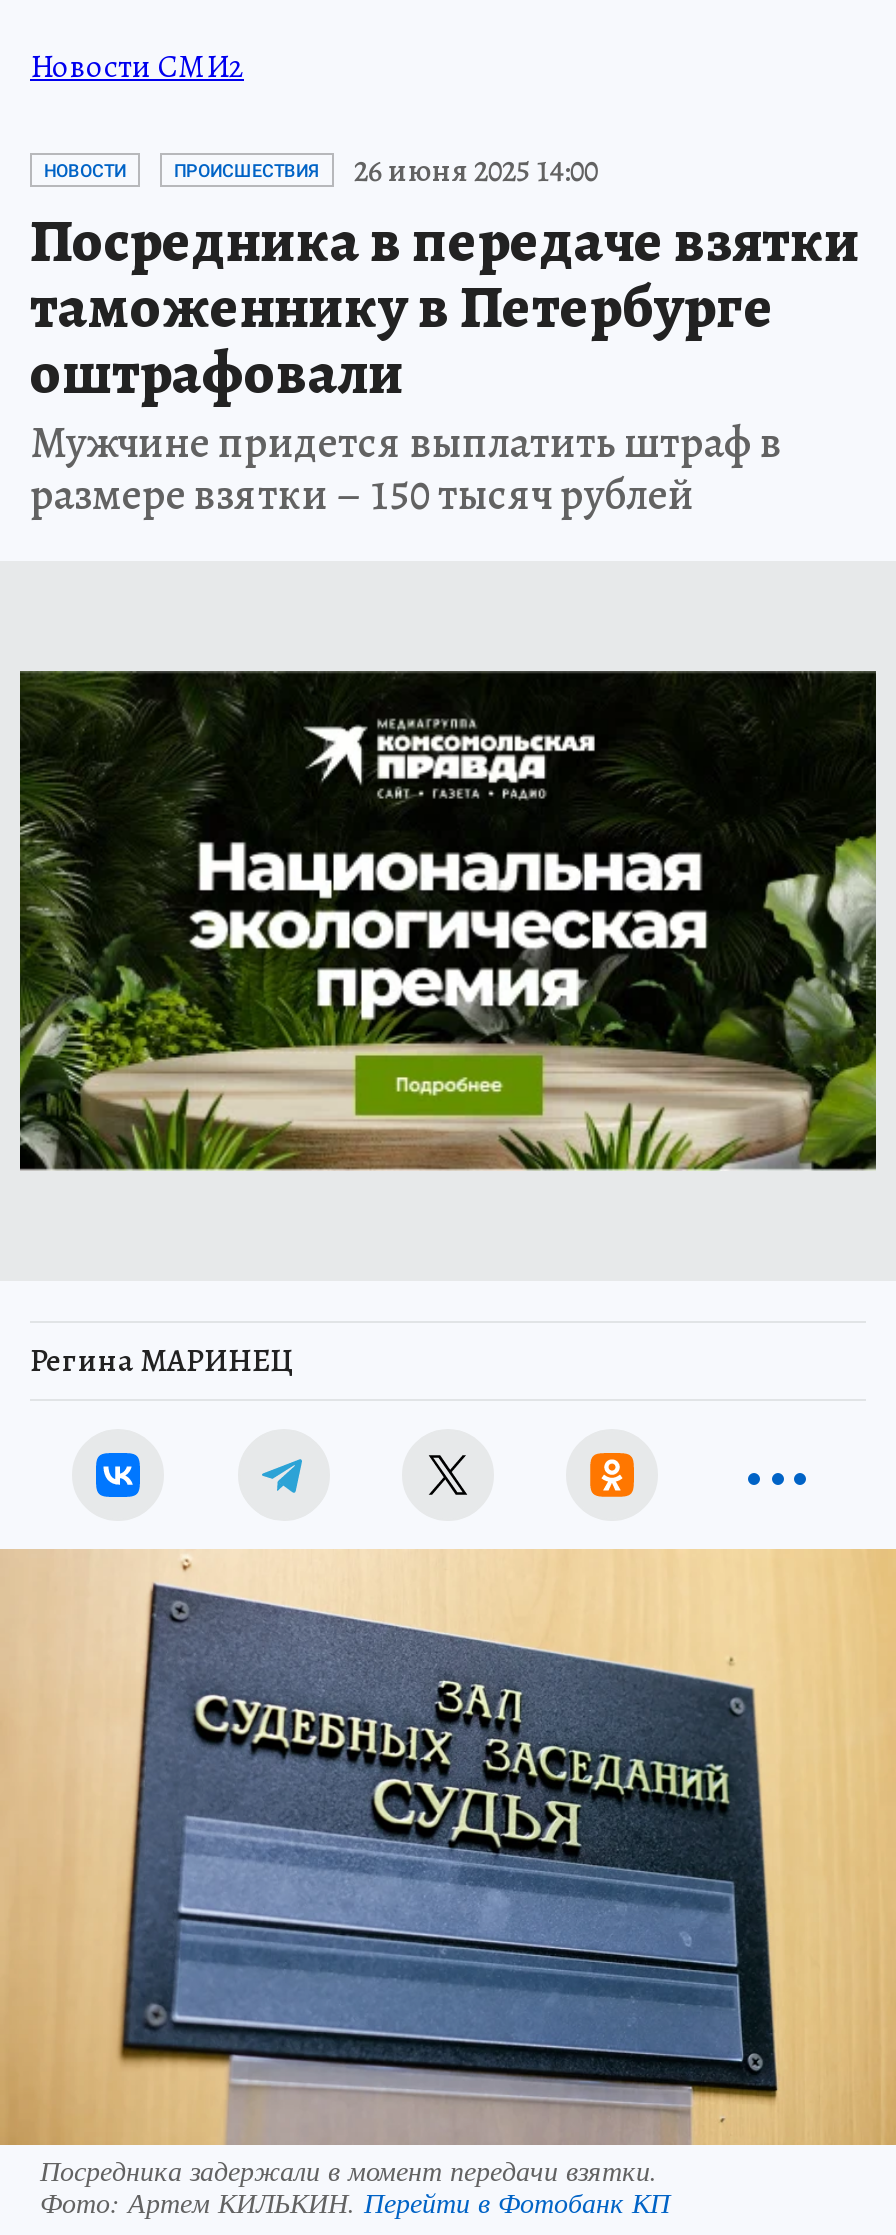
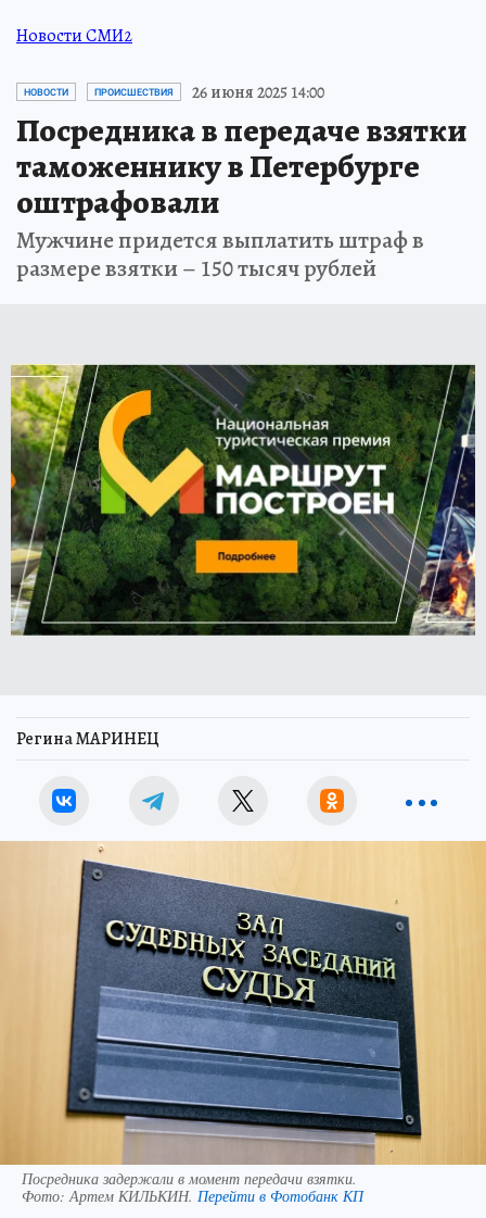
- [image]
+ [image]
